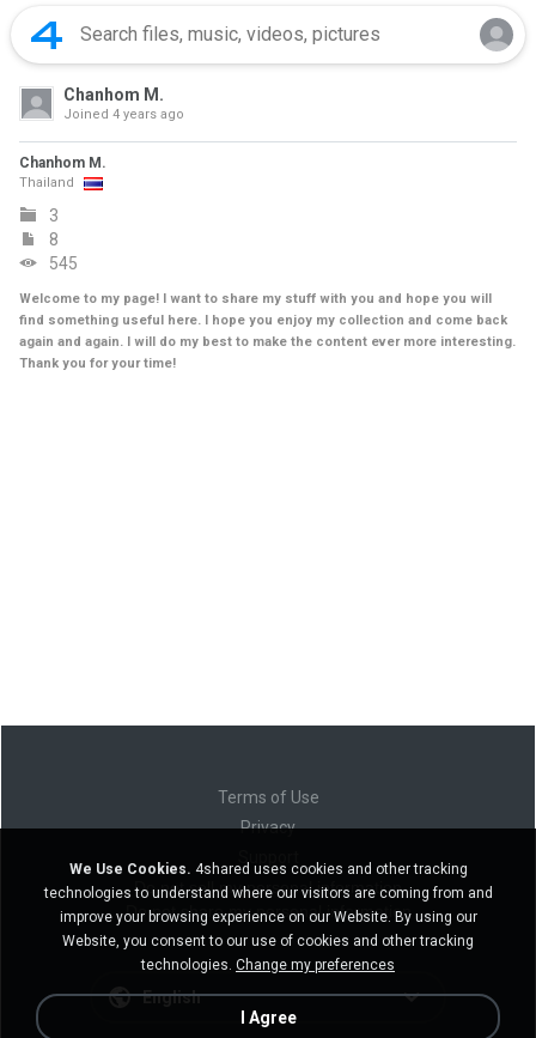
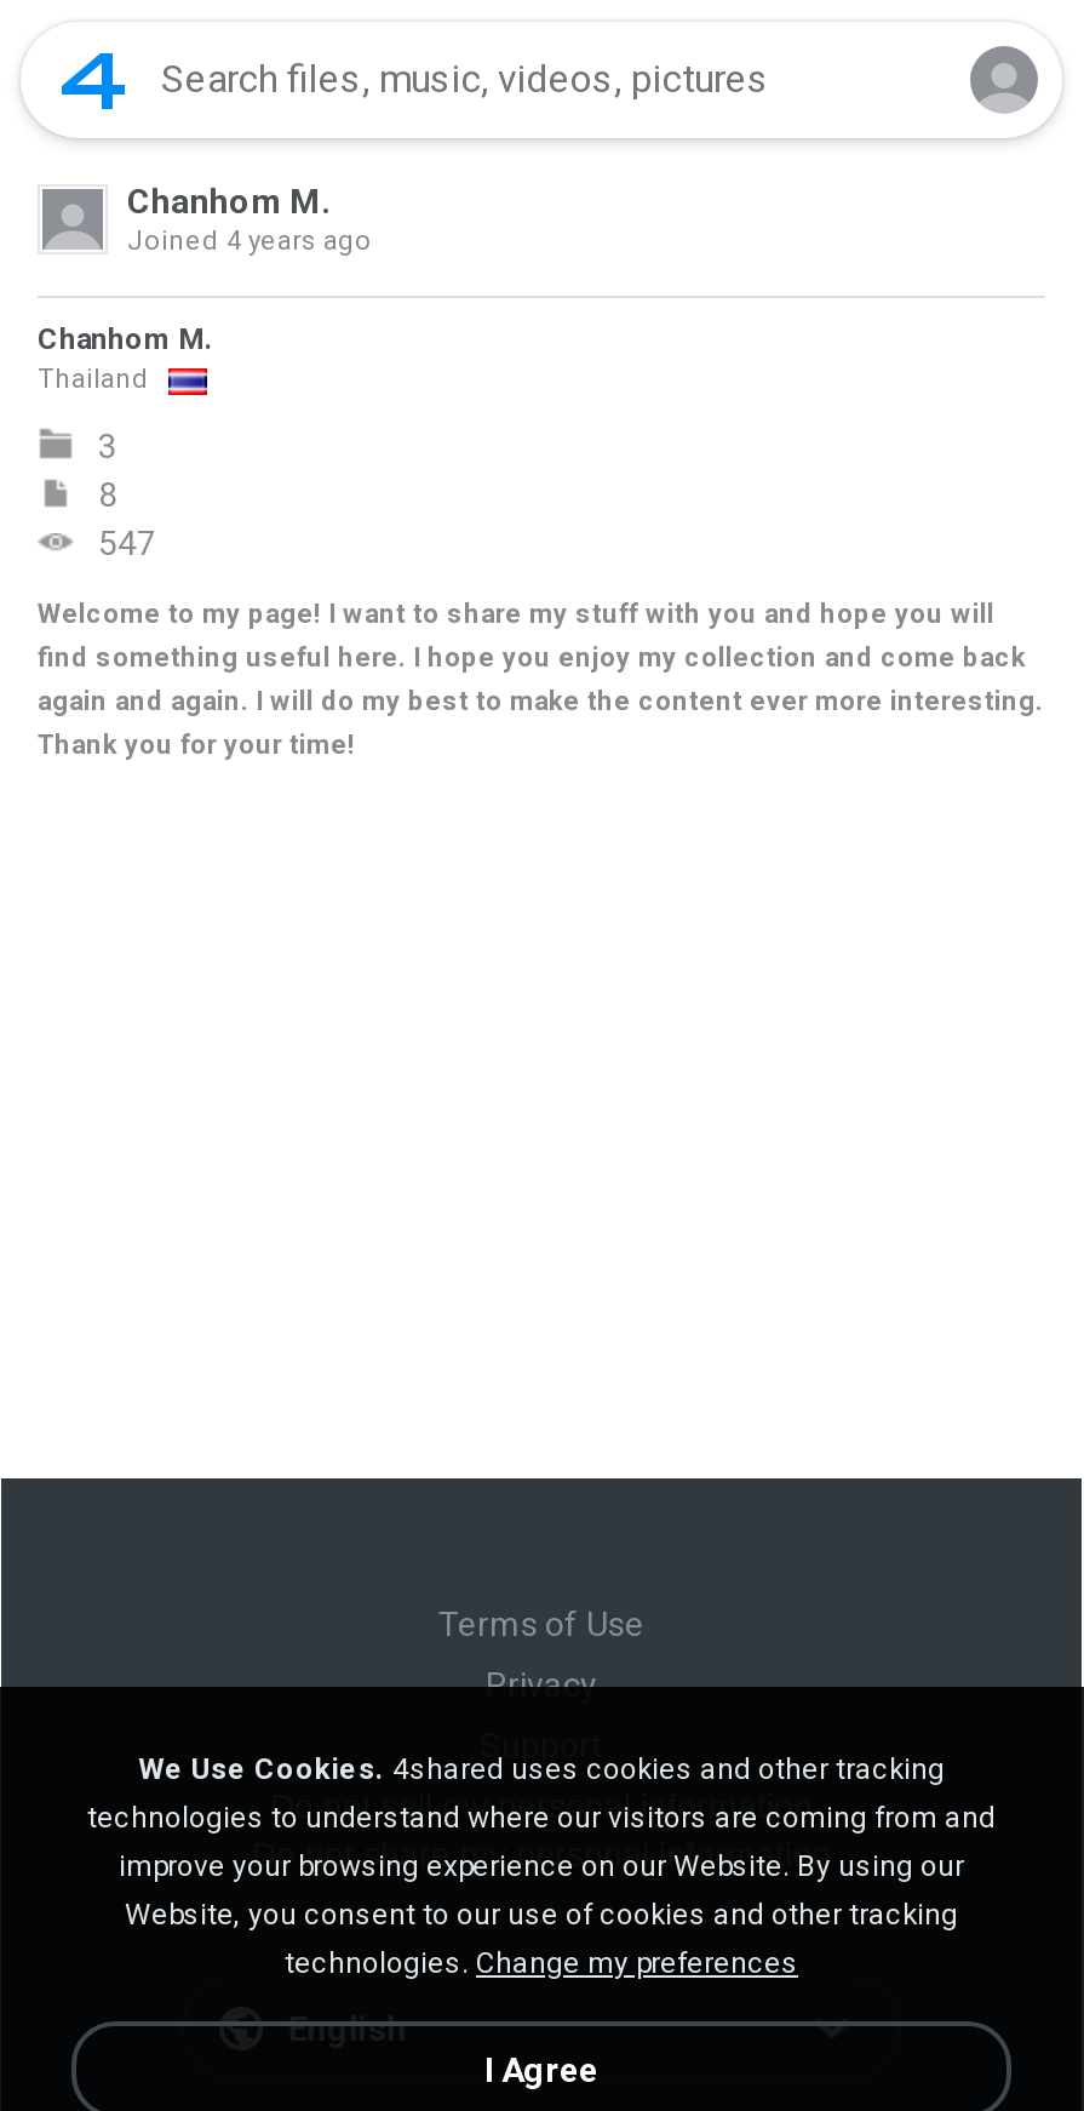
- 545
+ 547
